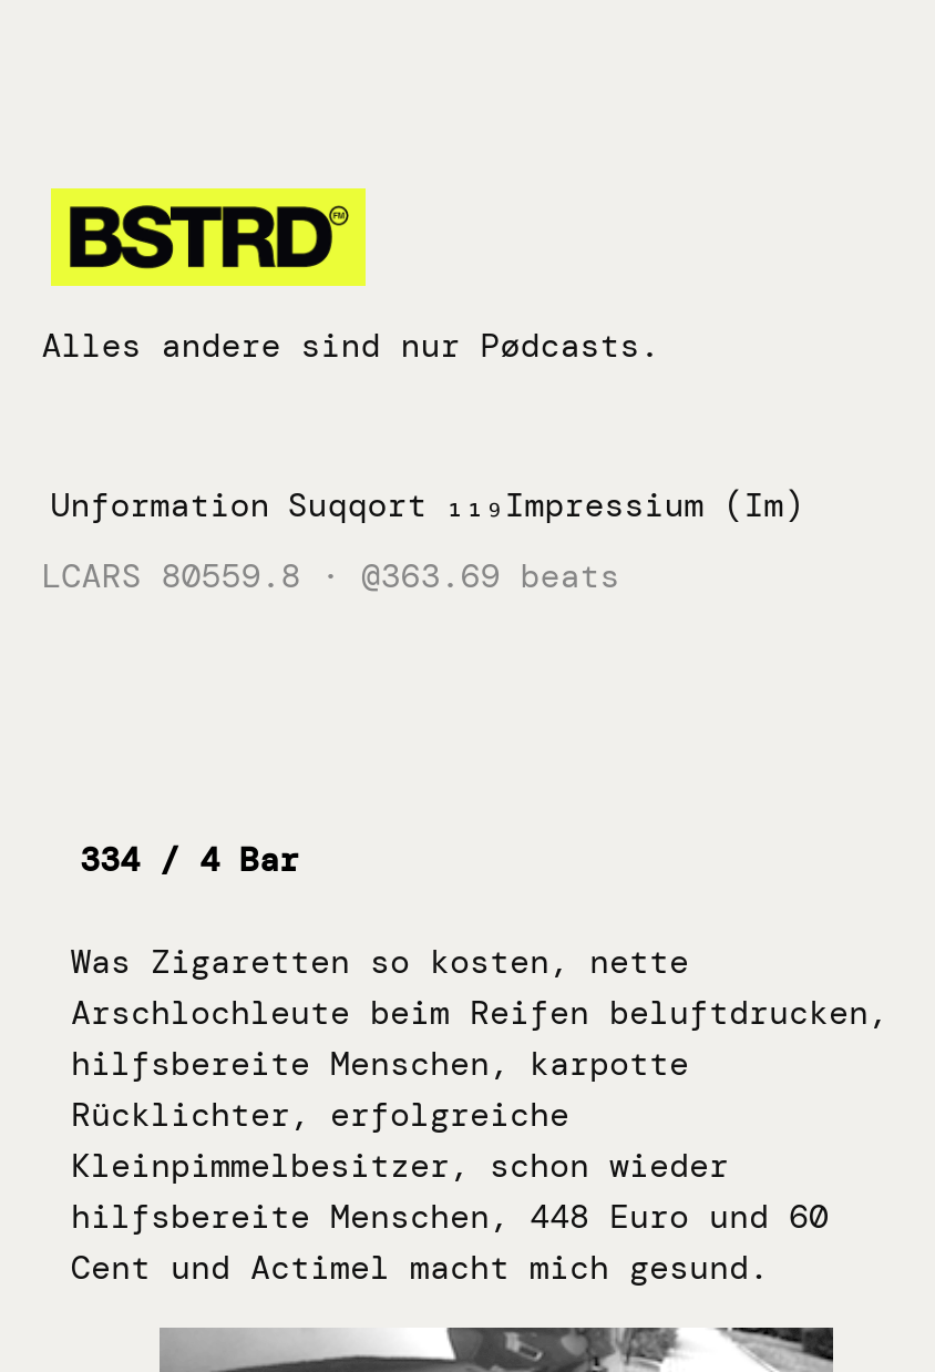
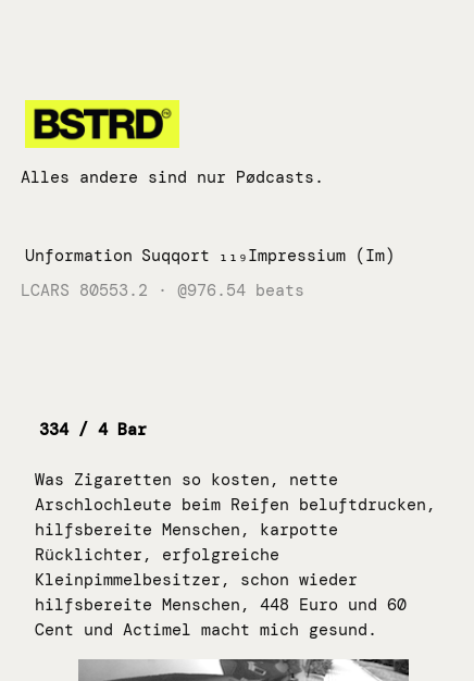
- LCARS 80559.8 · @363.69 beats
+ LCARS 80553.2 · @976.54 beats
